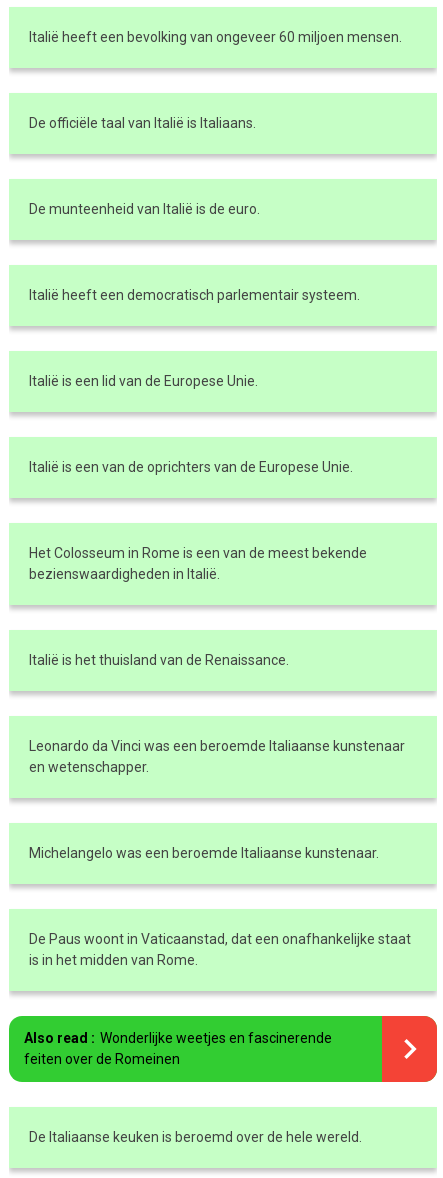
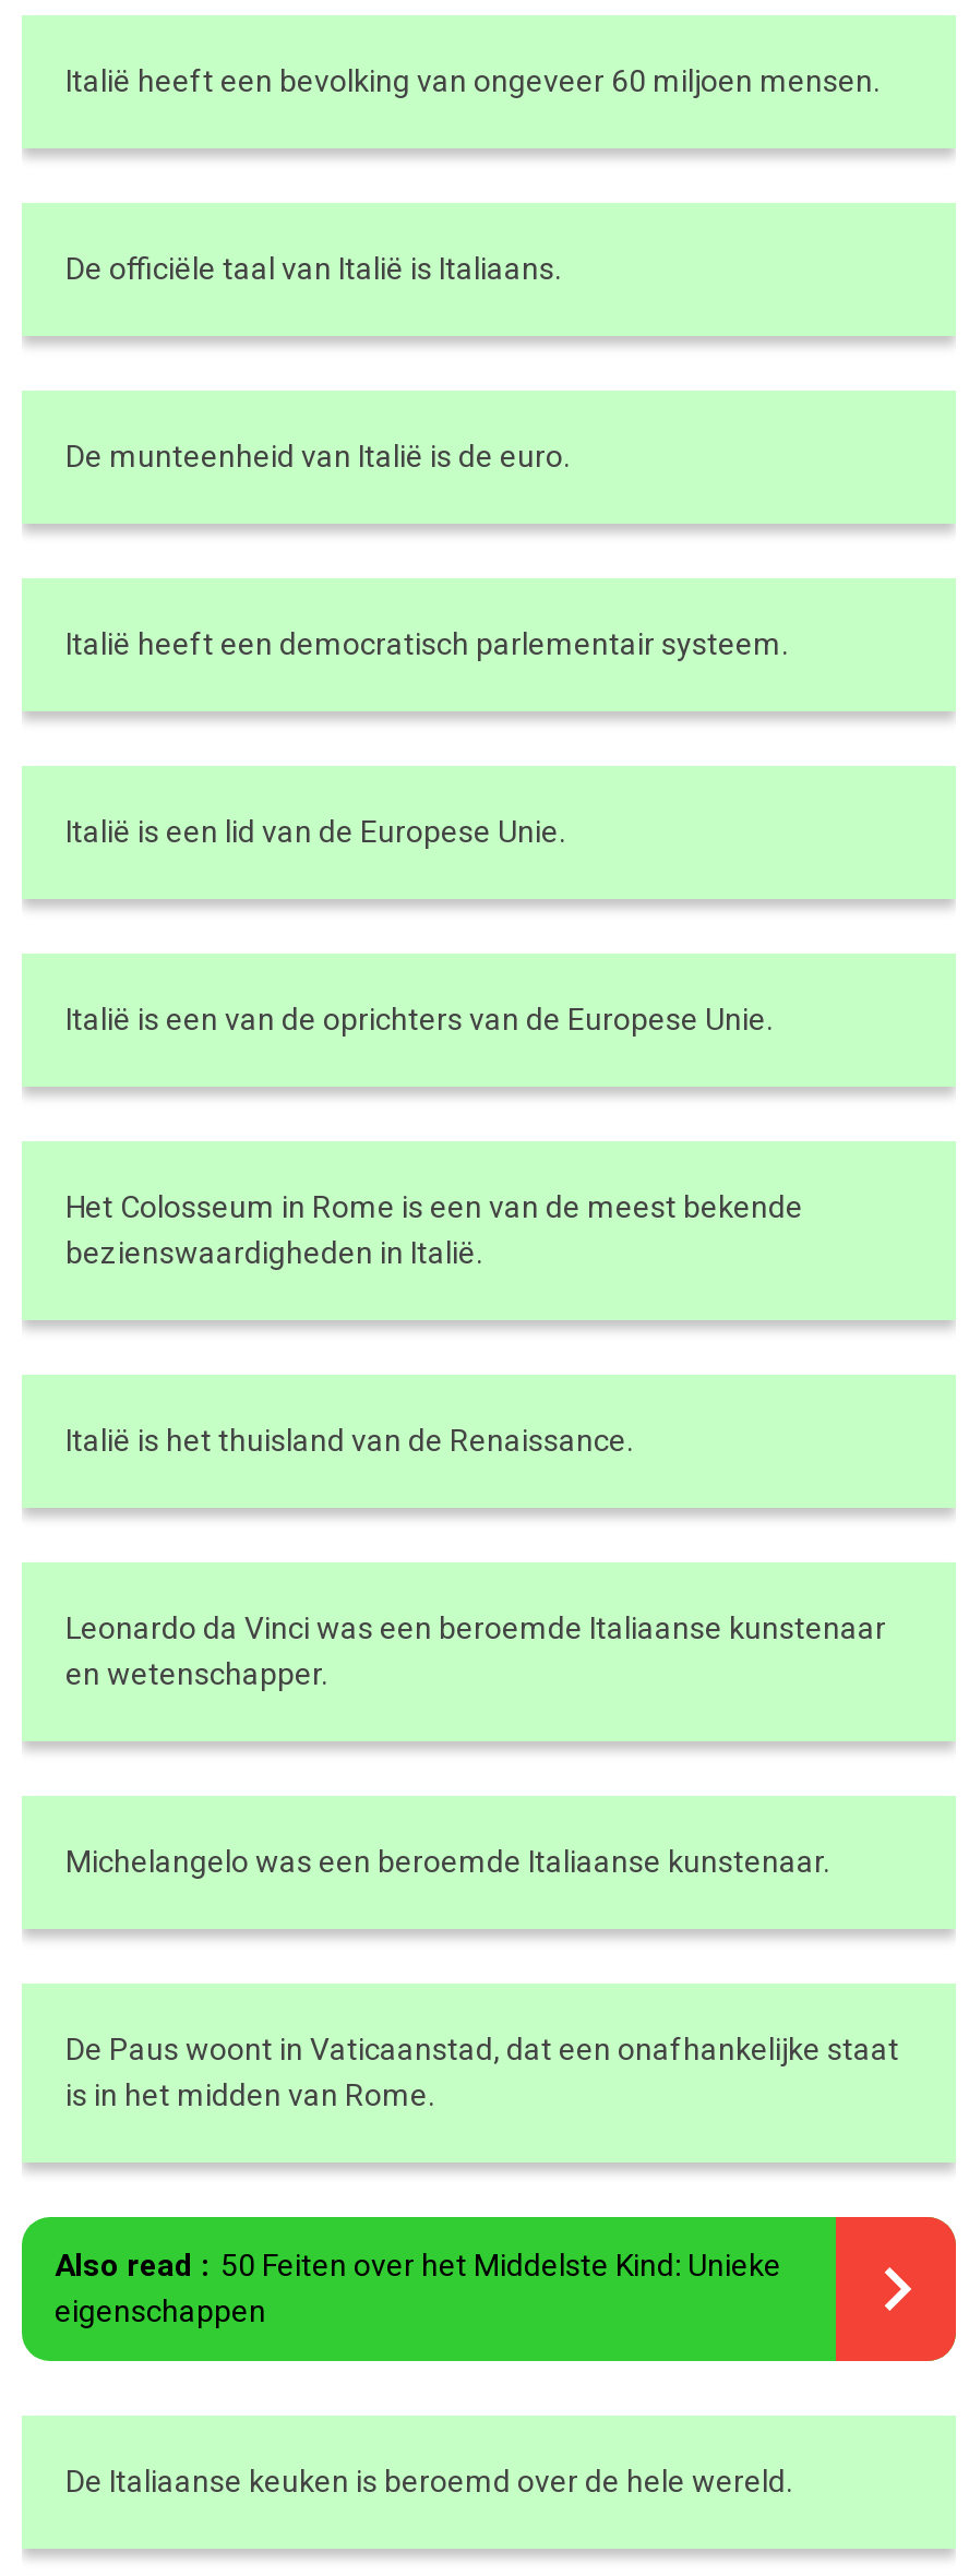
- Also read : Wonderlijke weetjes en fascinerende
- feiten over de Romeinen
+ Also read : 50 Feiten over het Middelste Kind: Unieke
+ eigenschappen
